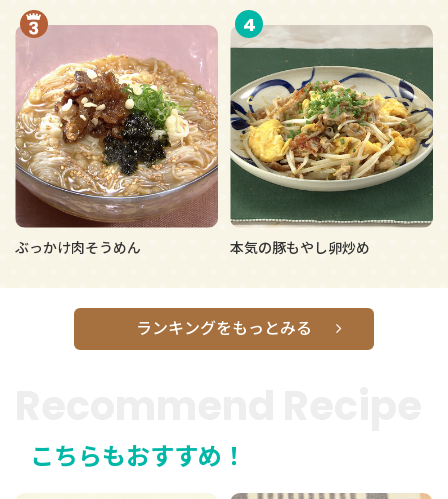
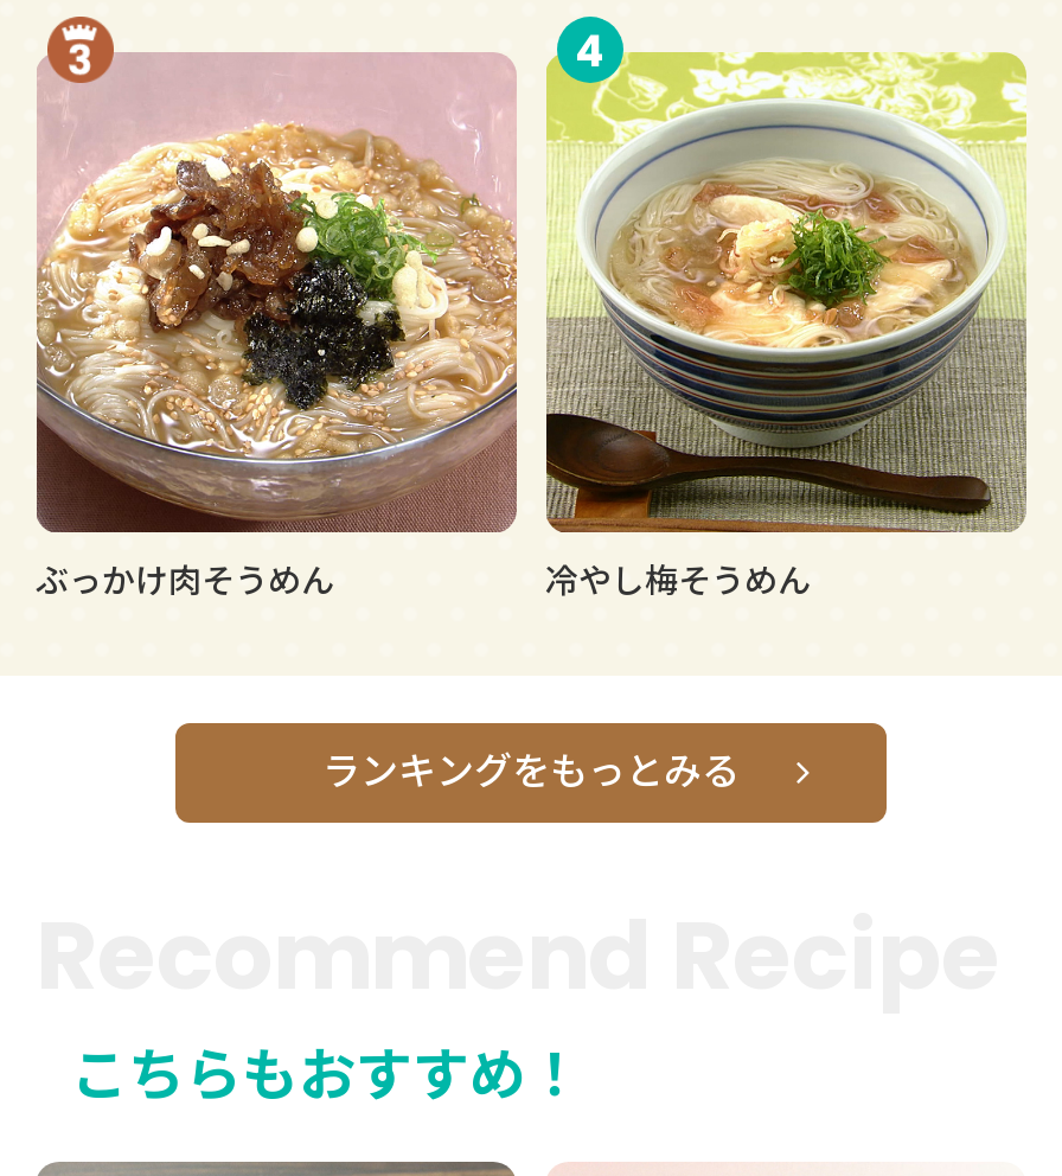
- [image]
- 本気の豚もやし卵炒め
+ [image]
+ 冷やし梅そうめん
